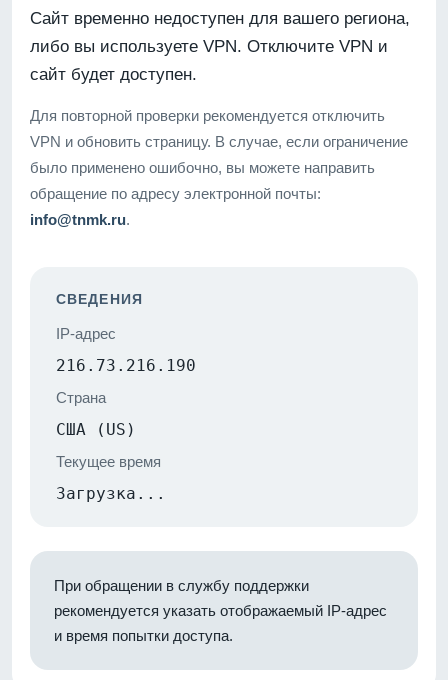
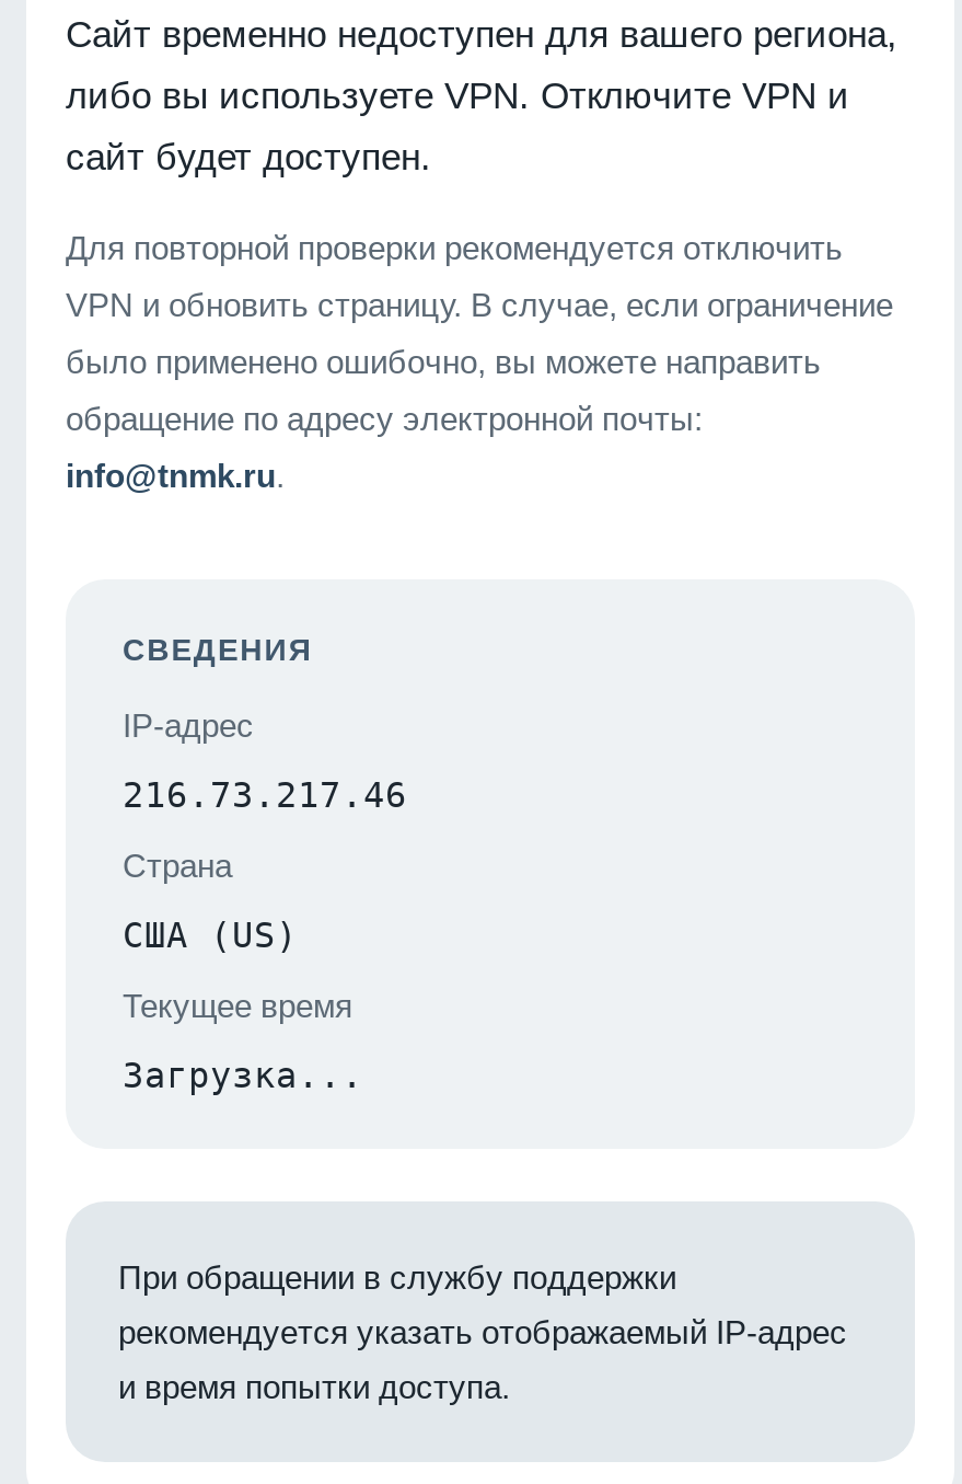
- 216.73.216.190
+ 216.73.217.46
